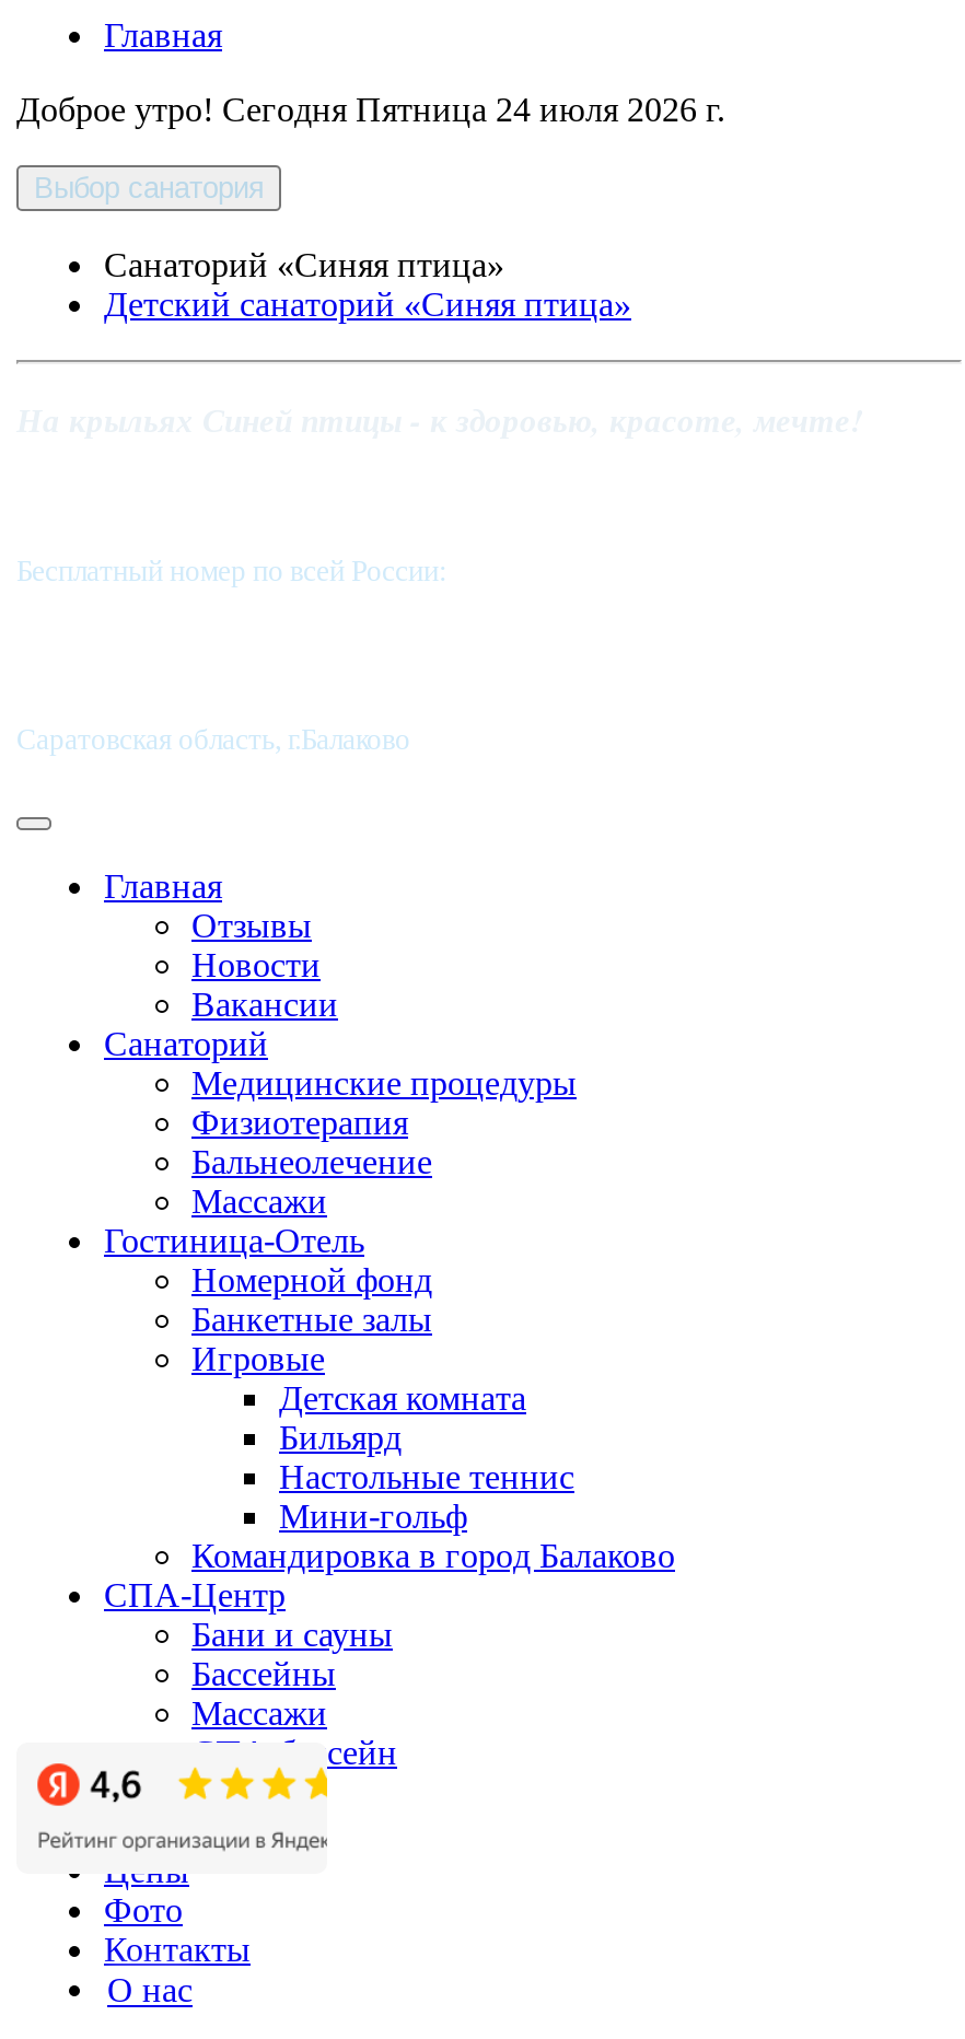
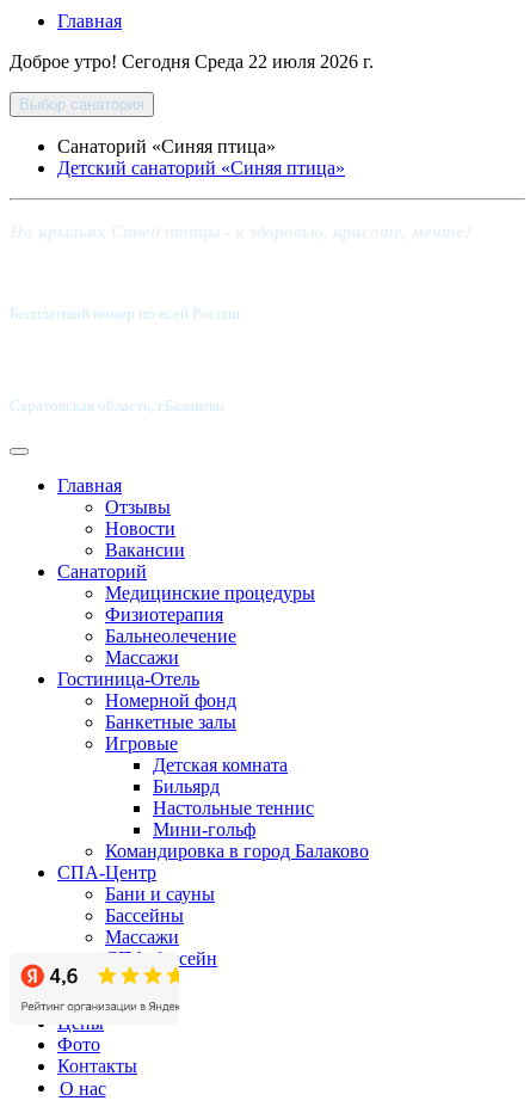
- Доброе утро! Сегодня Пятница 24 июля 2026 г.
+ Доброе утро! Сегодня Среда 22 июля 2026 г.
